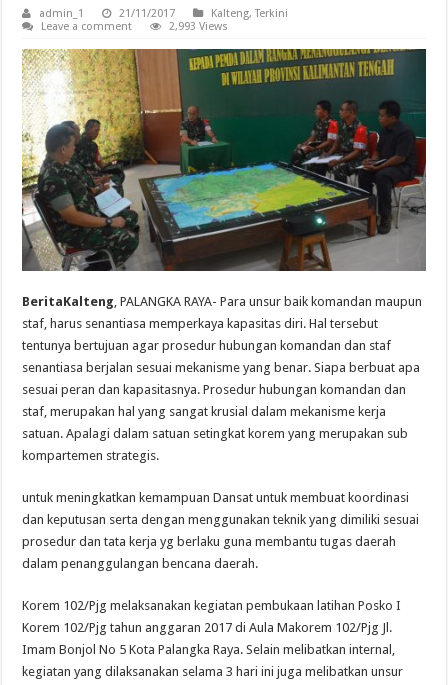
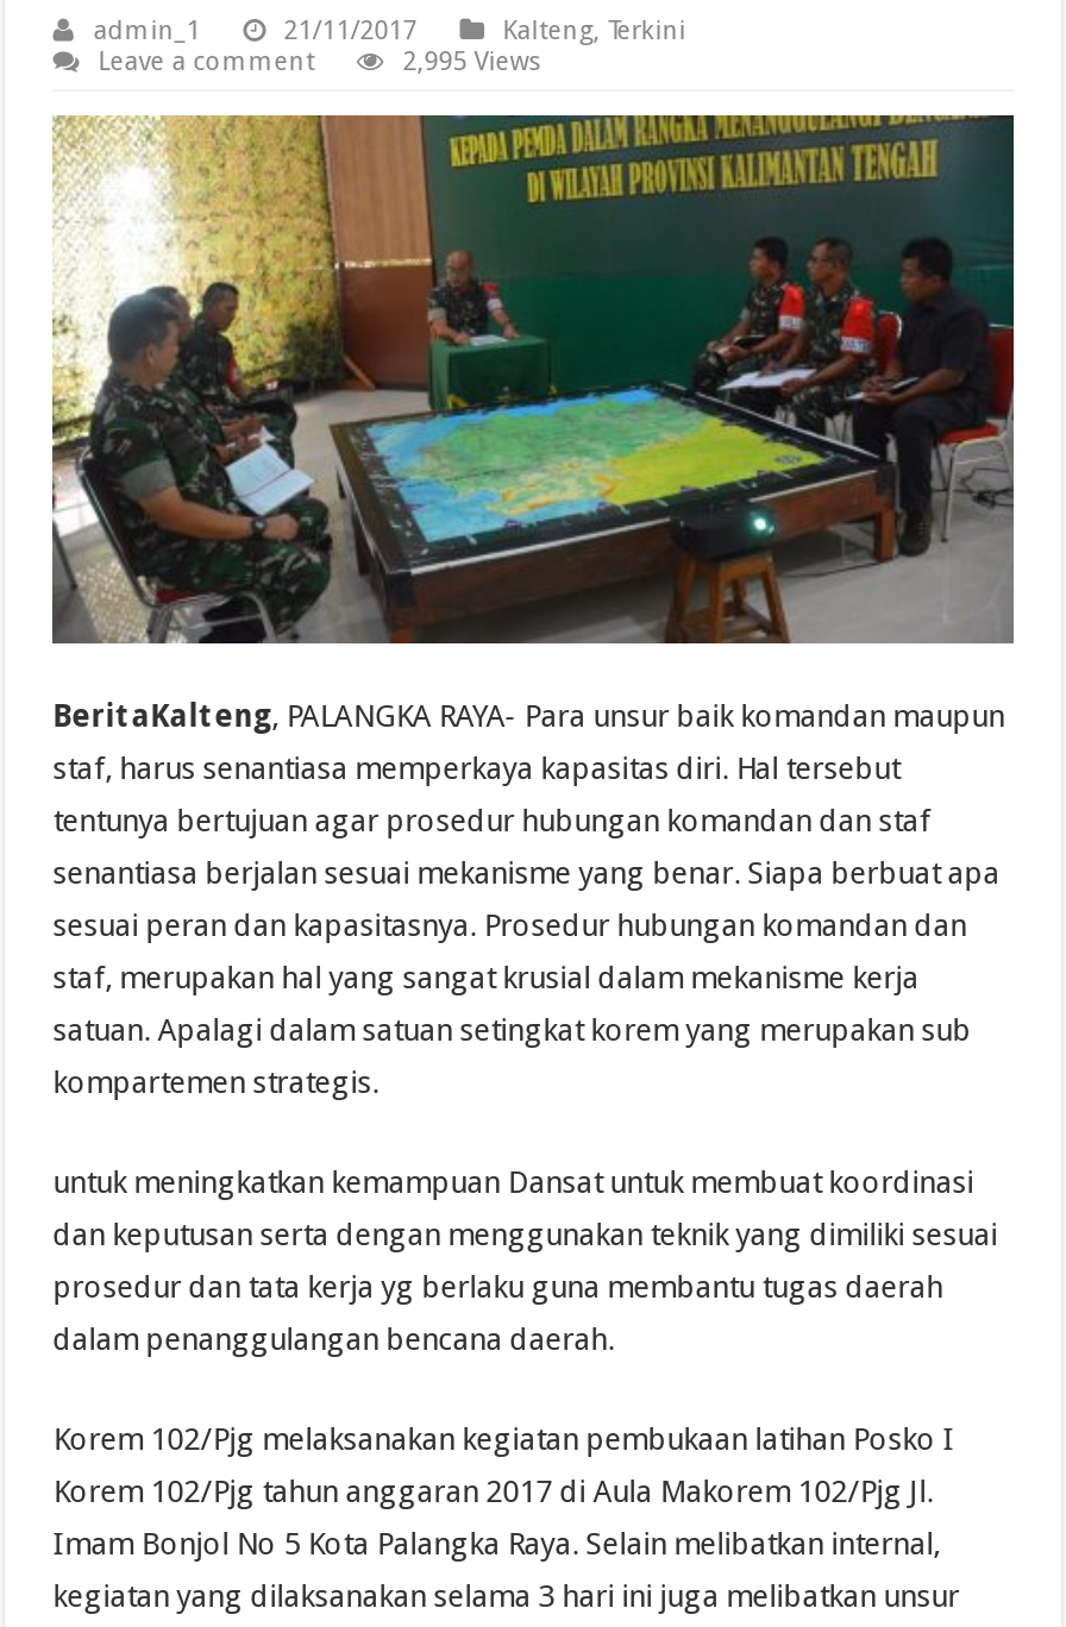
- 2,993 Views
+ 2,995 Views
